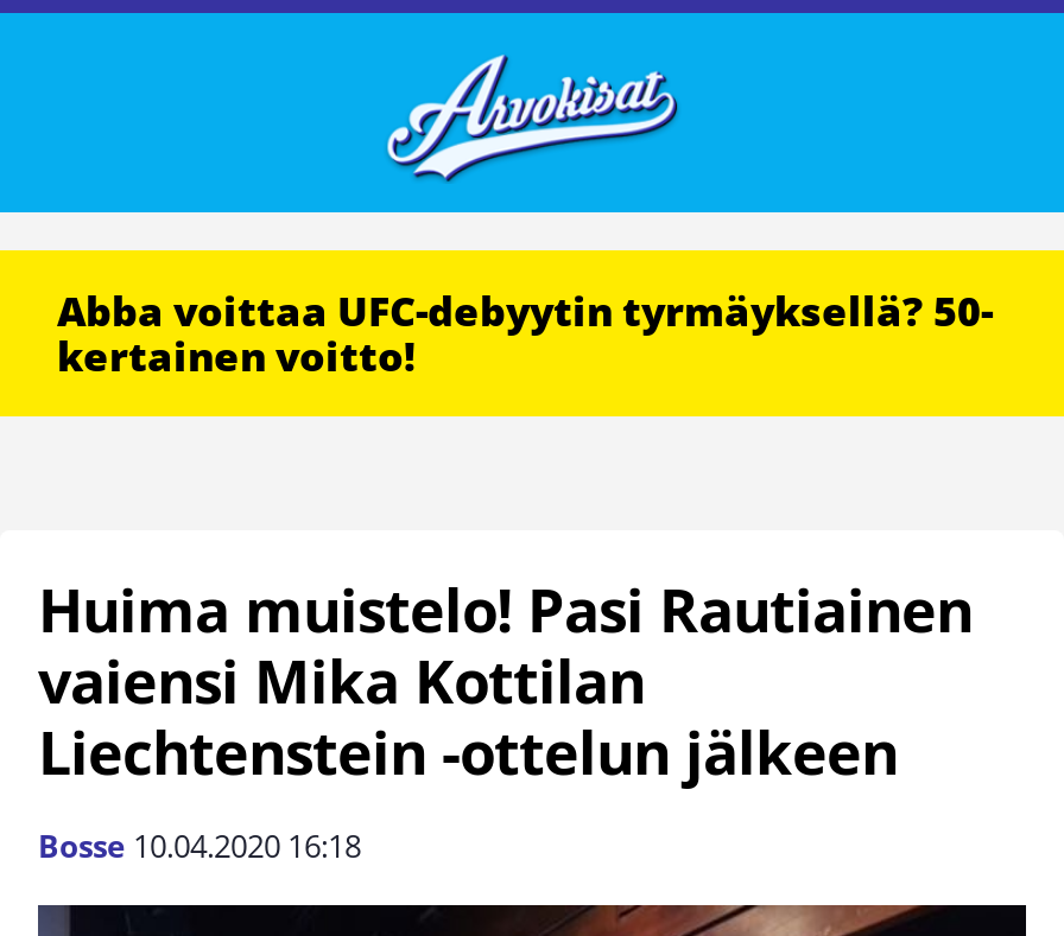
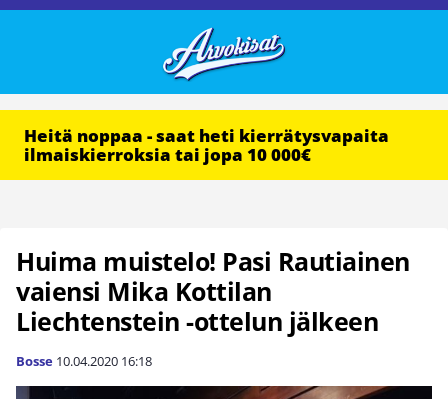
- Abba voittaa UFC-debyytin tyrmäyksellä? 50-
- kertainen voitto!
+ Heitä noppaa - saat heti kierrätysvapaita
+ ilmaiskierroksia tai jopa 10 000€
